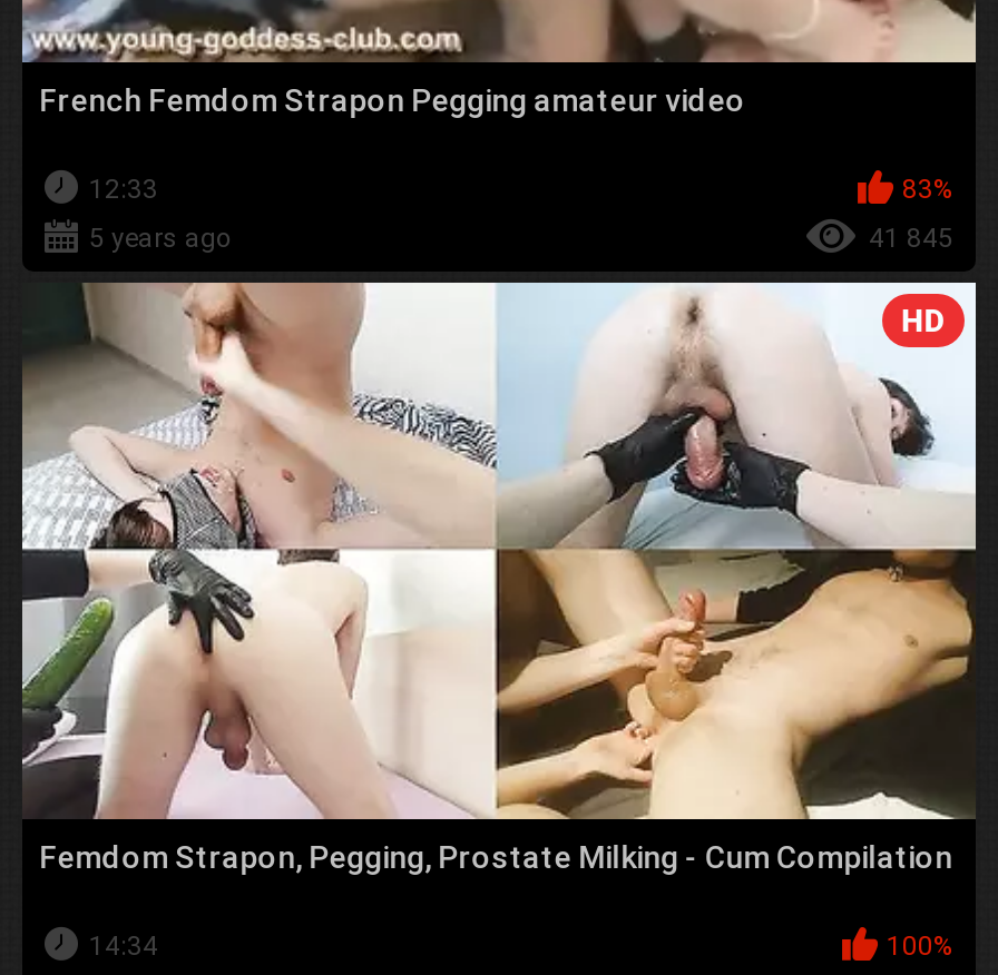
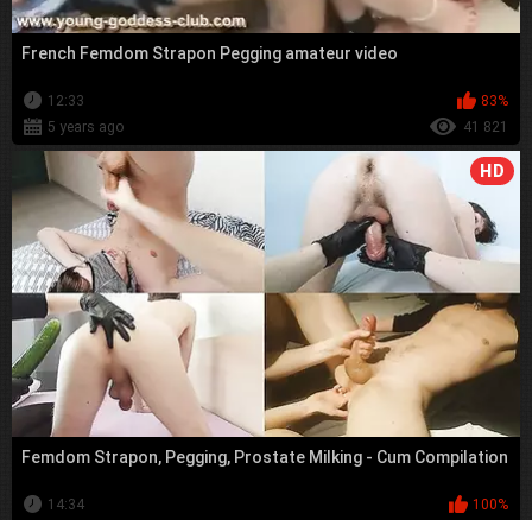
- 41 845
+ 41 821
